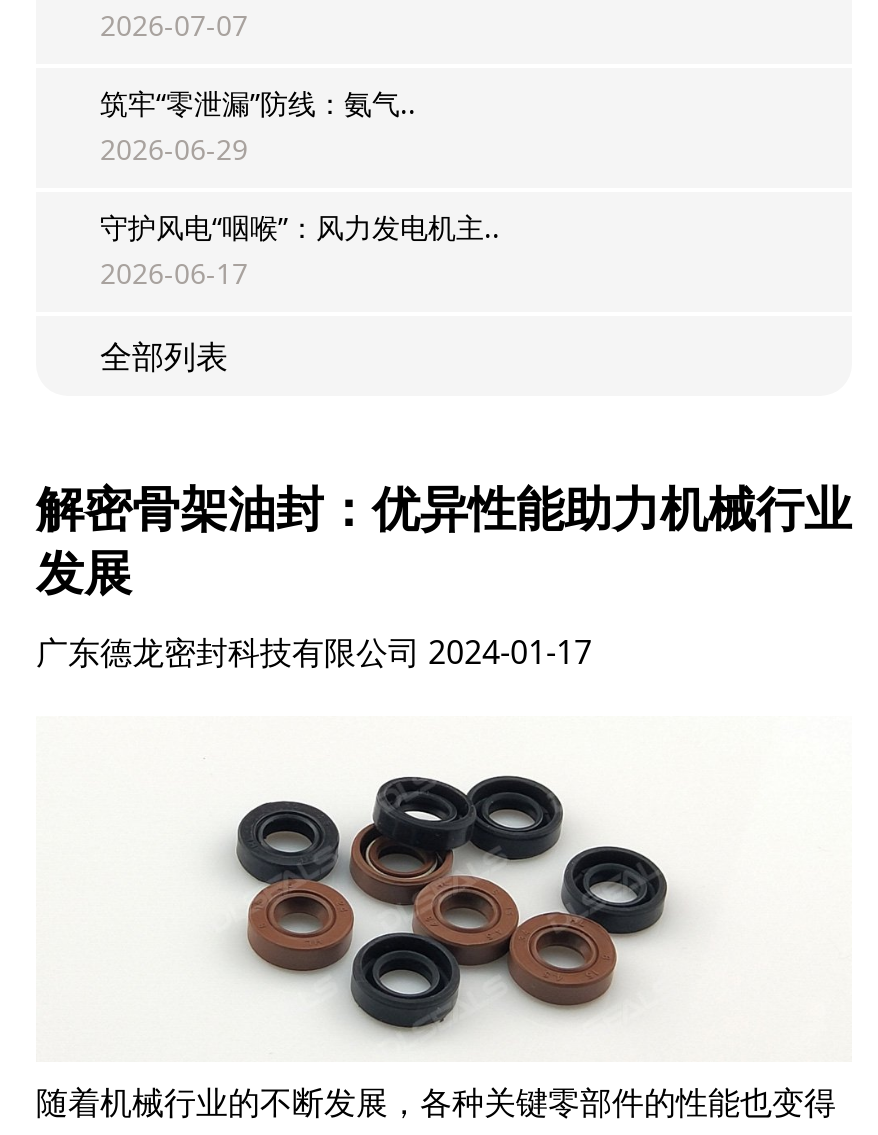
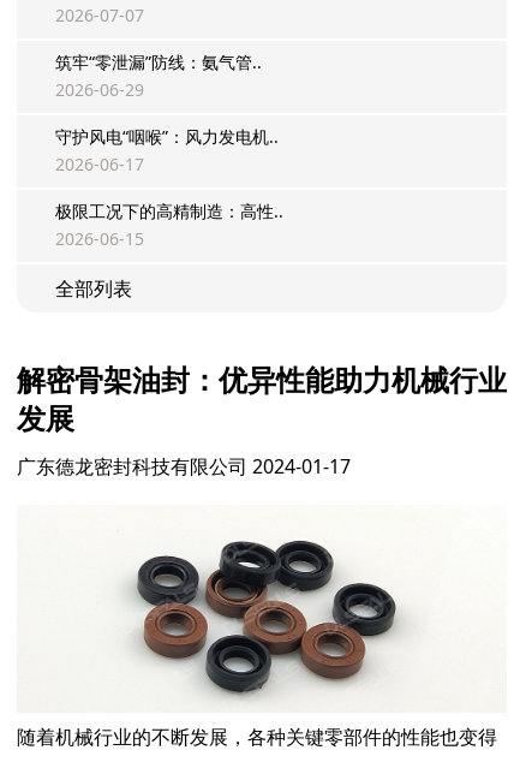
- 筑牢“零泄漏”防线：氨气..
+ 筑牢“零泄漏”防线：氨气管..

- 守护风电“咽喉”：风力发电机主..
+ 守护风电“咽喉”：风力发电机..

+ 极限工况下的高精制造：高性..
+ 2026-06-15
